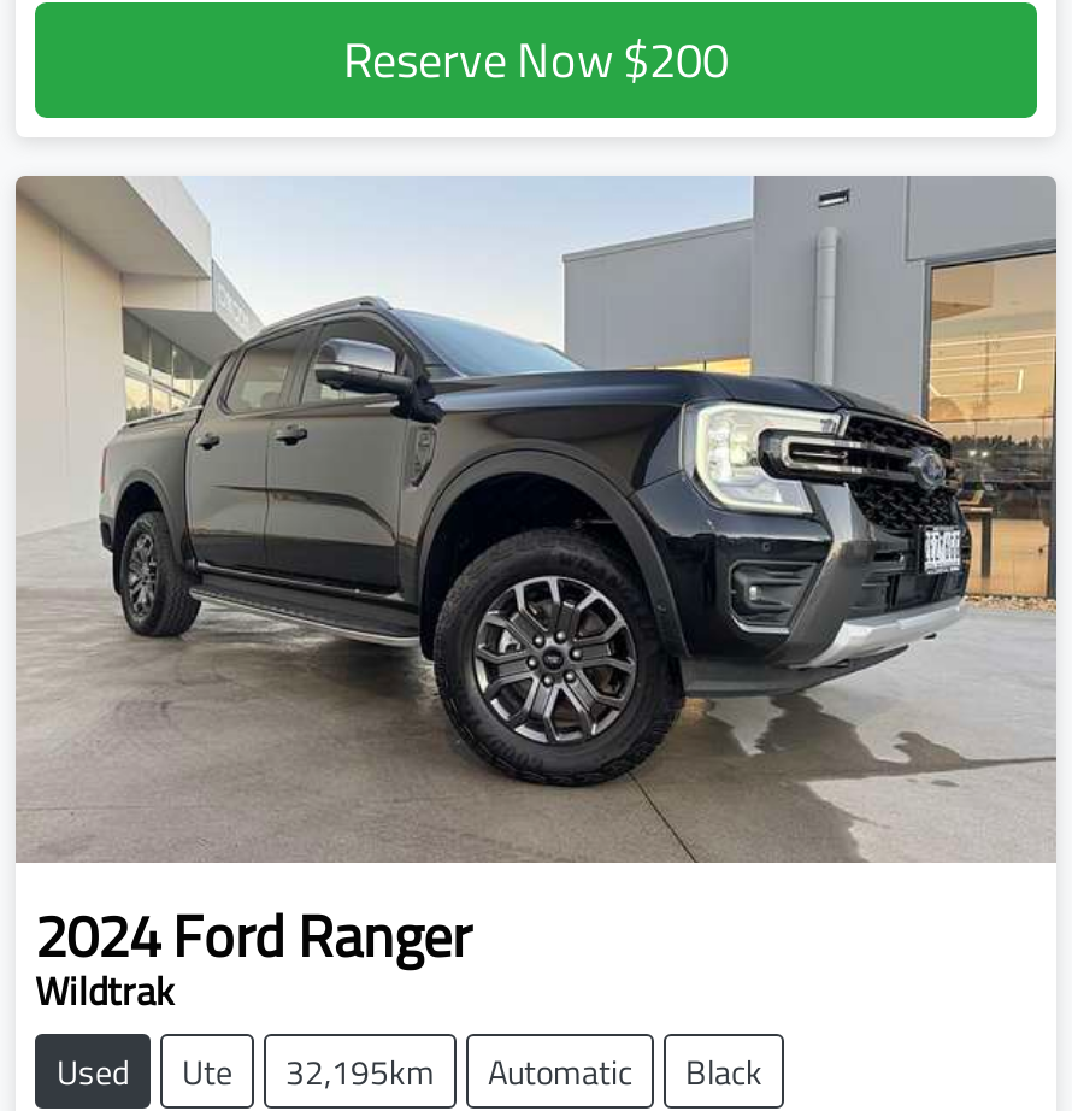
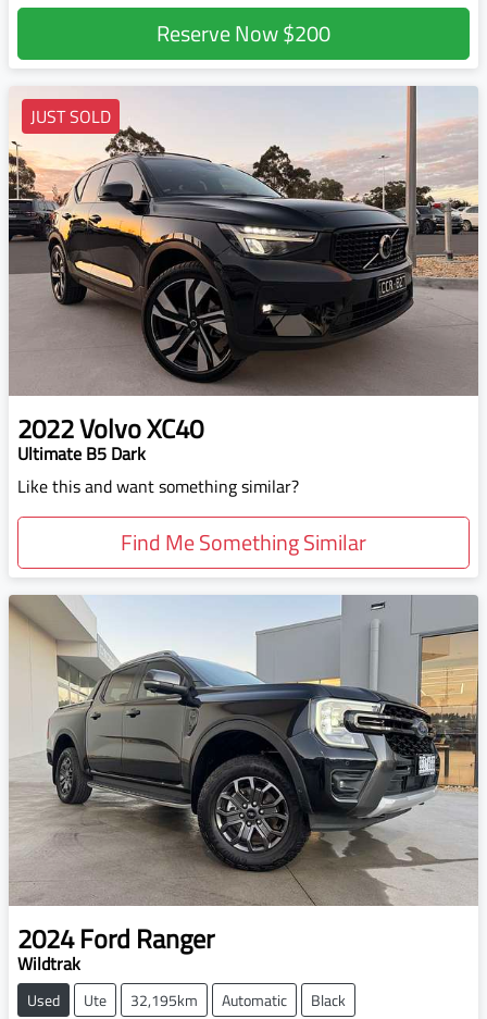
+ [image]
+ JUST SOLD

+ 2022 Volvo XC40
+ Ultimate B5 Dark
+ Like this and want something similar?
+ Find Me Something Similar
